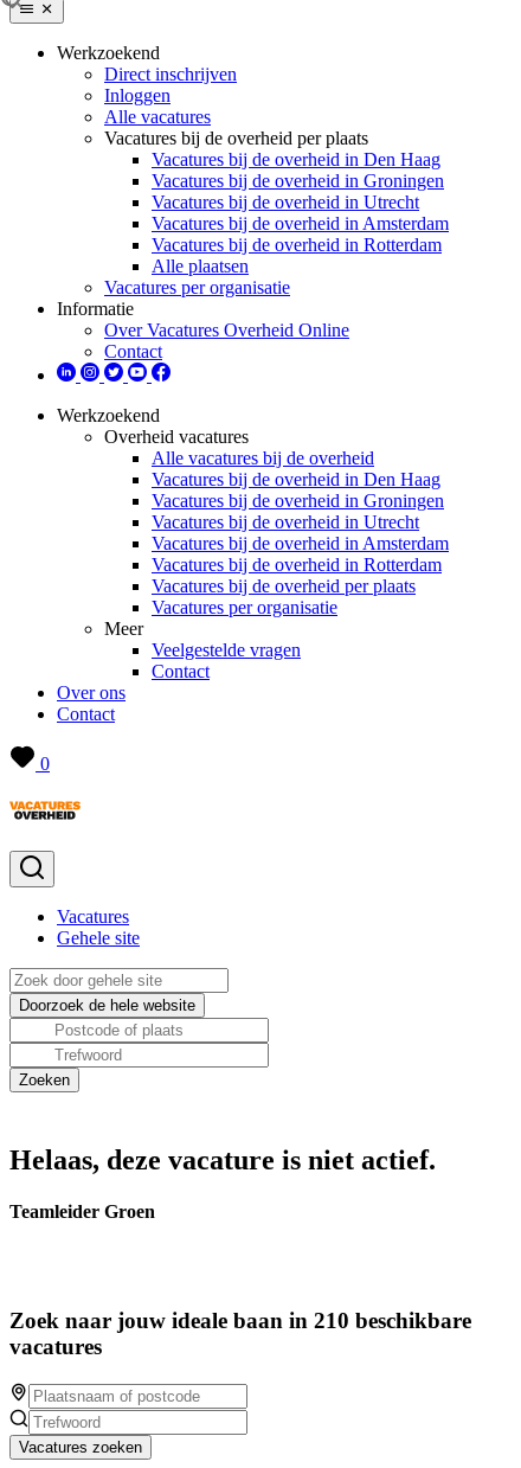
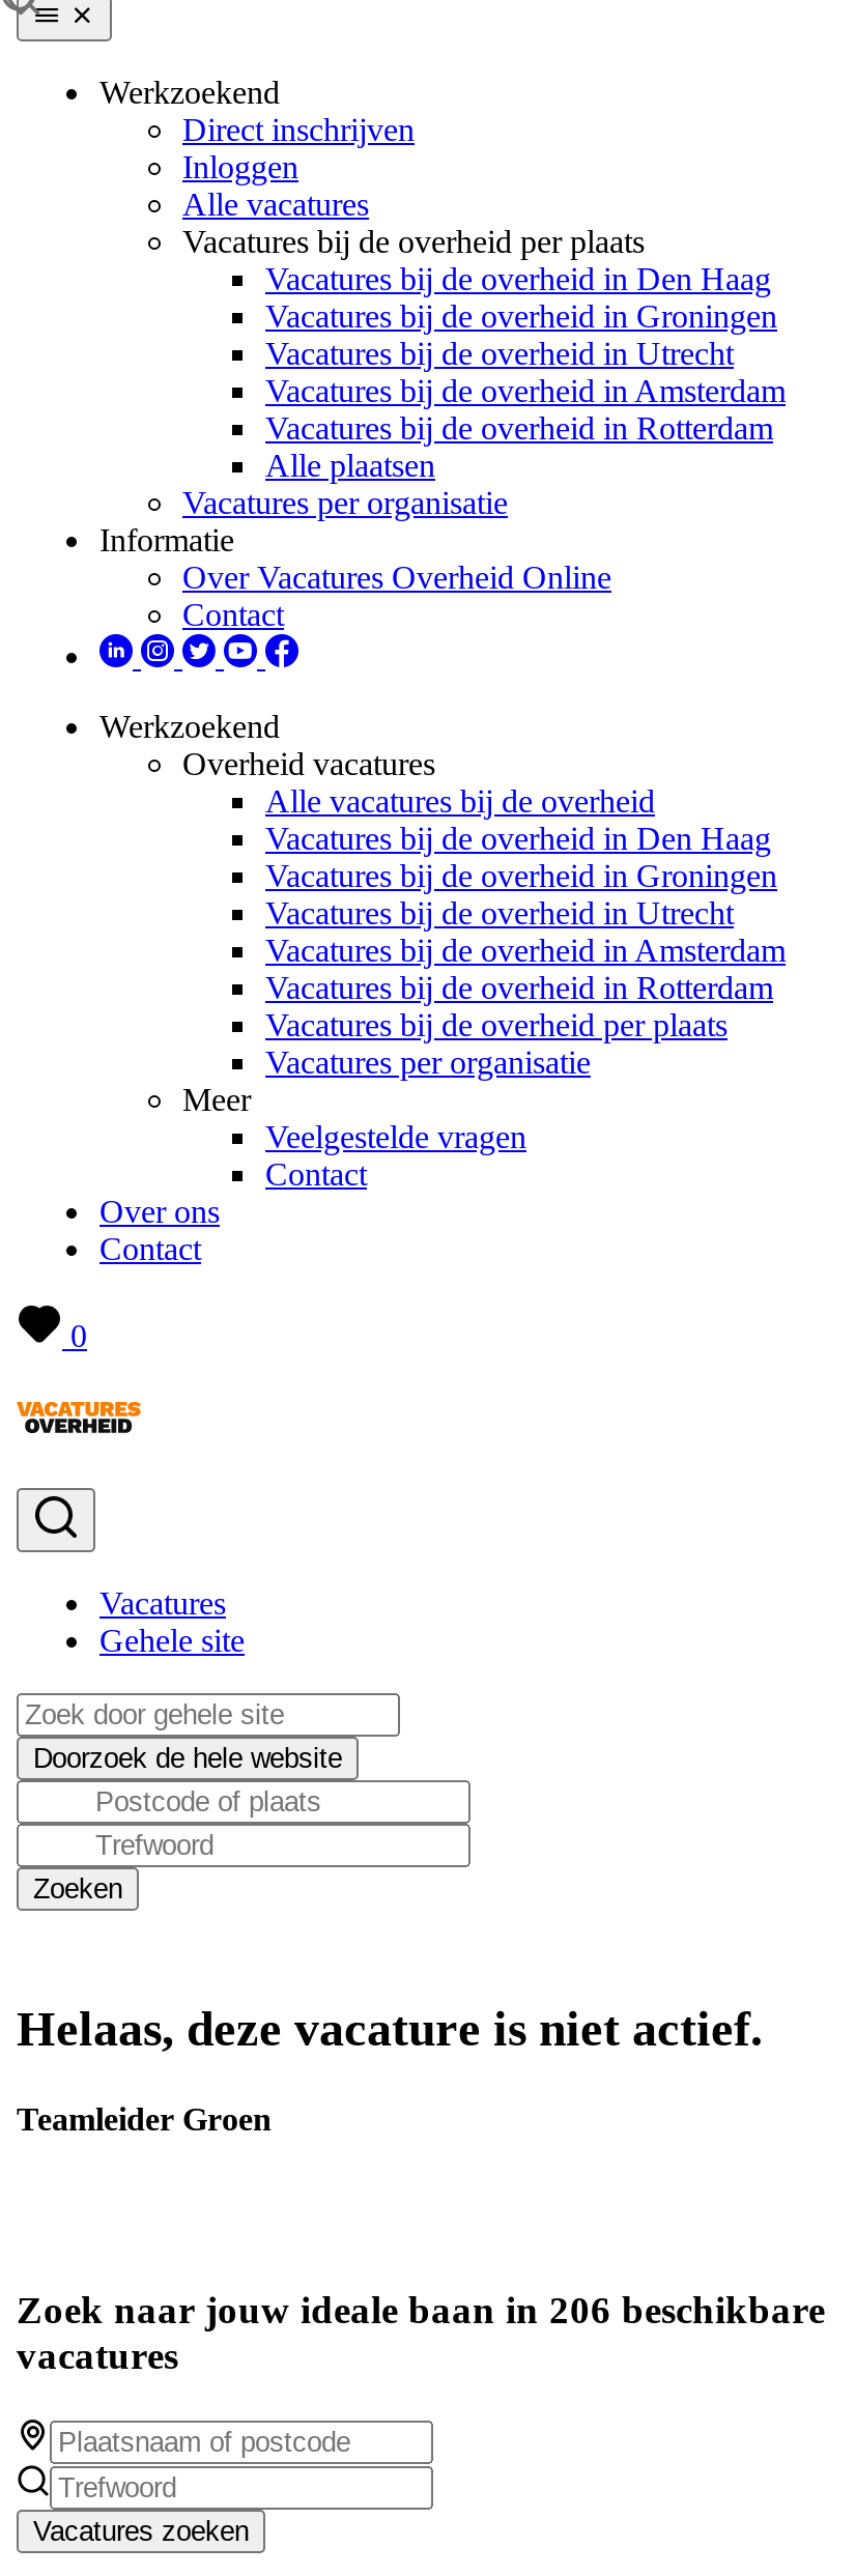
- Zoek naar jouw ideale baan in 210 beschikbare
+ Zoek naar jouw ideale baan in 206 beschikbare
